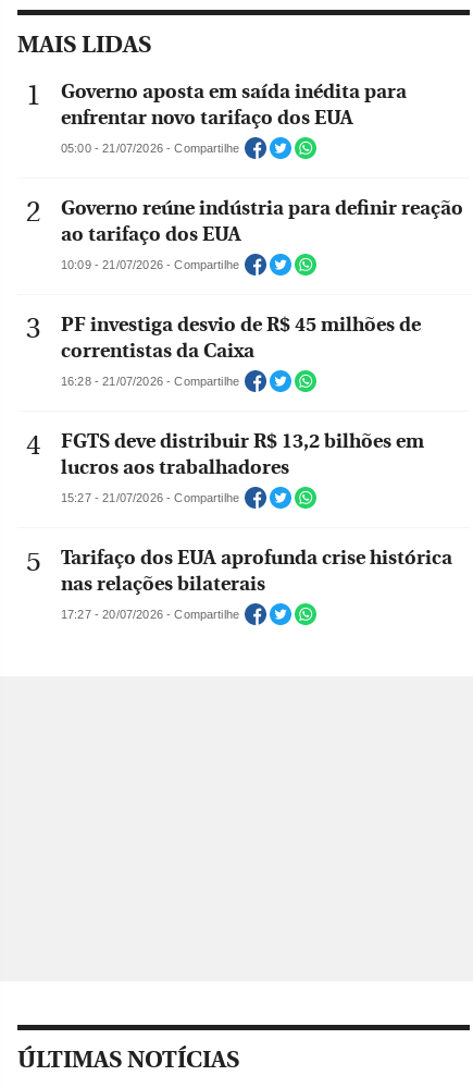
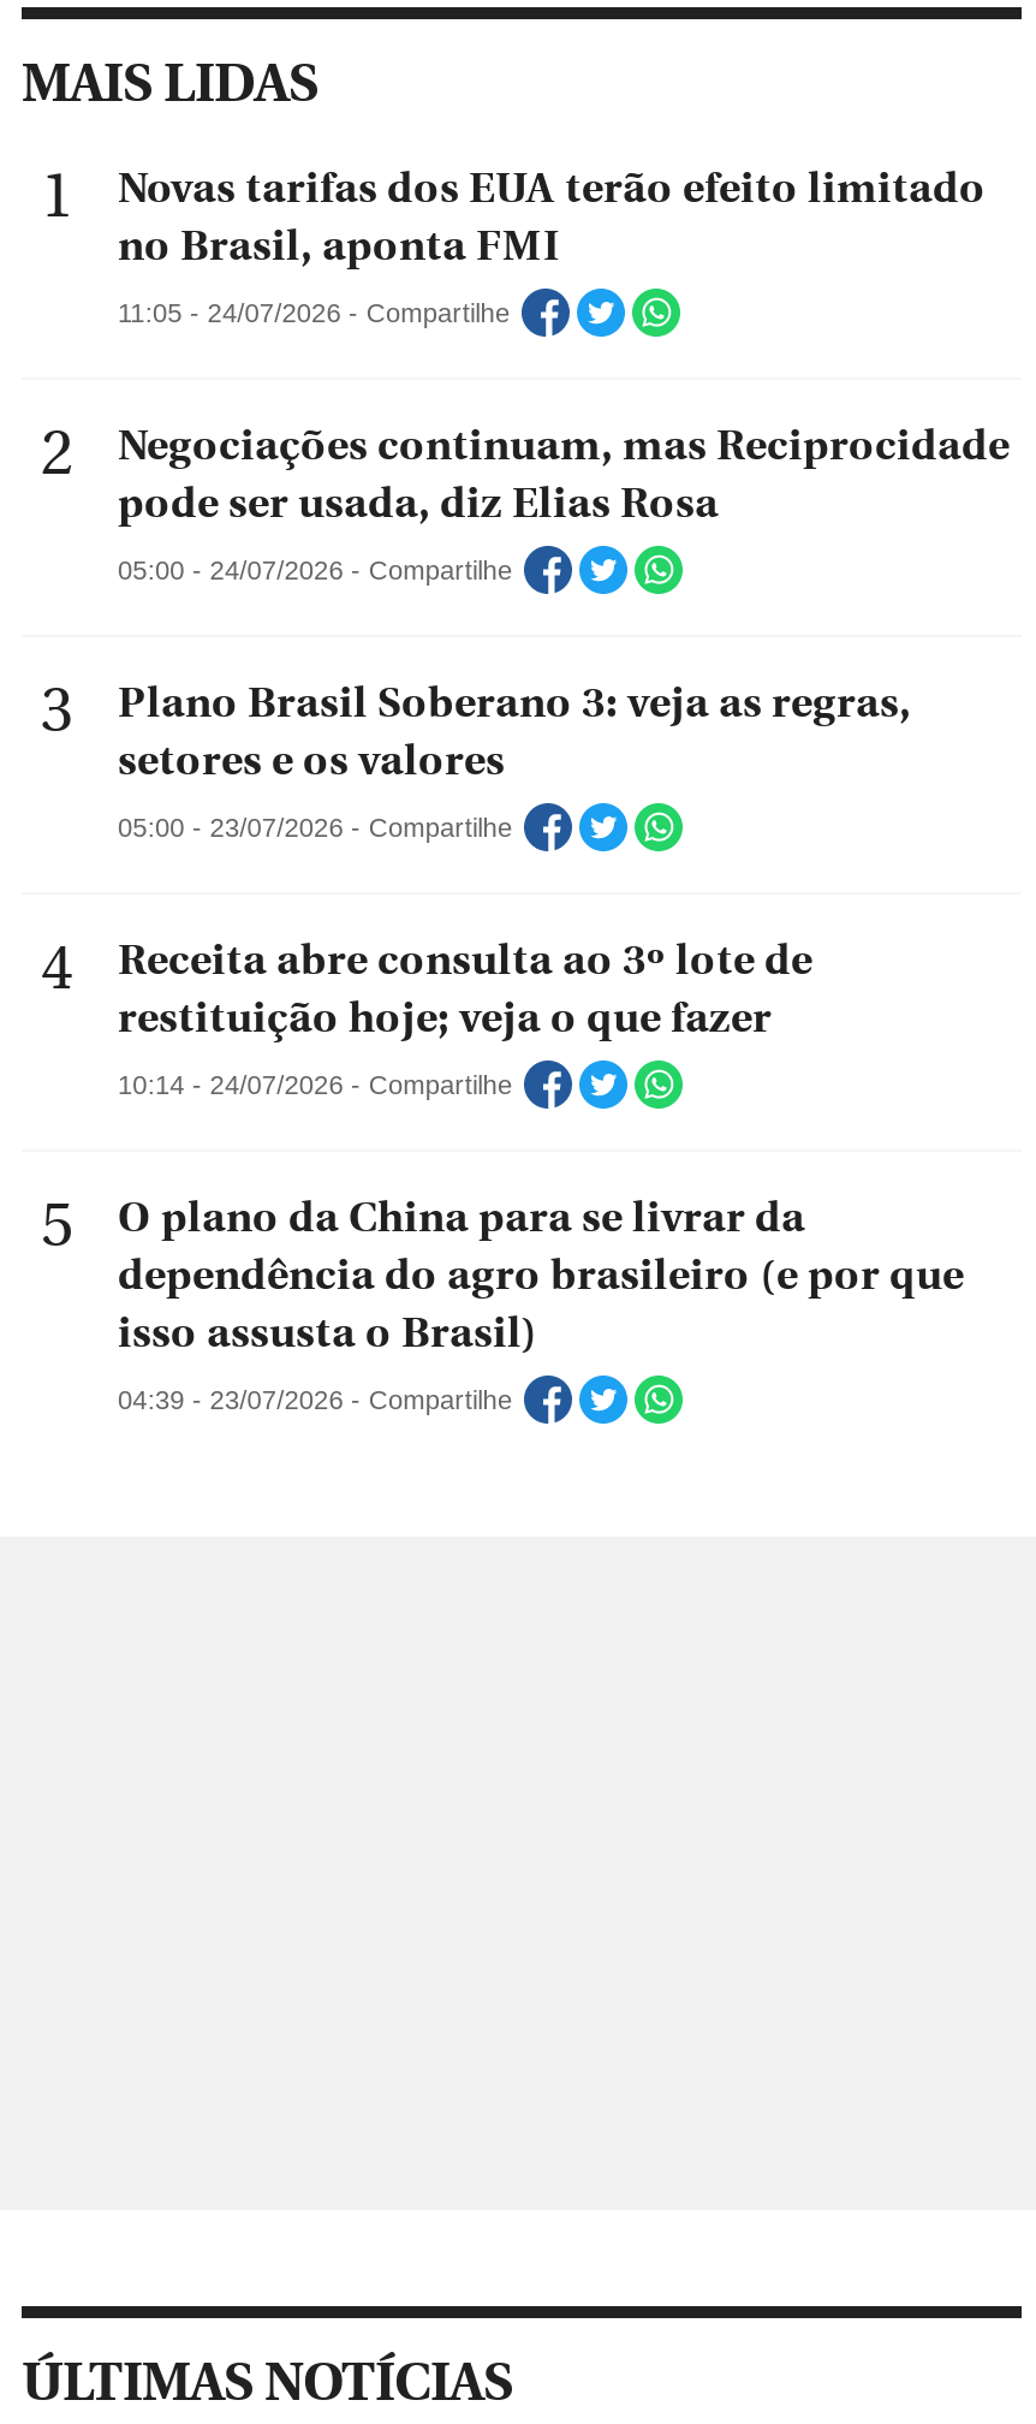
- Governo aposta em saída inédita para
- enfrentar novo tarifaço dos EUA
+ Novas tarifas dos EUA terão efeito limitado
+ no Brasil, aponta FMI

- 05:00 - 21/07/2026 - Compartilhe
+ 11:05 - 24/07/2026 - Compartilhe

- Governo reúne indústria para definir reação
- ao tarifaço dos EUA
+ Negociações continuam, mas Reciprocidade
+ pode ser usada, diz Elias Rosa

- 10:09 - 21/07/2026 - Compartilhe
+ 05:00 - 24/07/2026 - Compartilhe

- PF investiga desvio de R$ 45 milhões de
- correntistas da Caixa
+ Plano Brasil Soberano 3: veja as regras,
+ setores e os valores

- 16:28 - 21/07/2026 - Compartilhe
+ 05:00 - 23/07/2026 - Compartilhe

- FGTS deve distribuir R$ 13,2 bilhões em
- lucros aos trabalhadores
+ Receita abre consulta ao 3º lote de
+ restituição hoje; veja o que fazer

- 15:27 - 21/07/2026 - Compartilhe
+ 10:14 - 24/07/2026 - Compartilhe

- Tarifaço dos EUA aprofunda crise histórica
- nas relações bilaterais
+ O plano da China para se livrar da
+ dependência do agro brasileiro (e por que
+ isso assusta o Brasil)

- 17:27 - 20/07/2026 - Compartilhe
+ 04:39 - 23/07/2026 - Compartilhe
